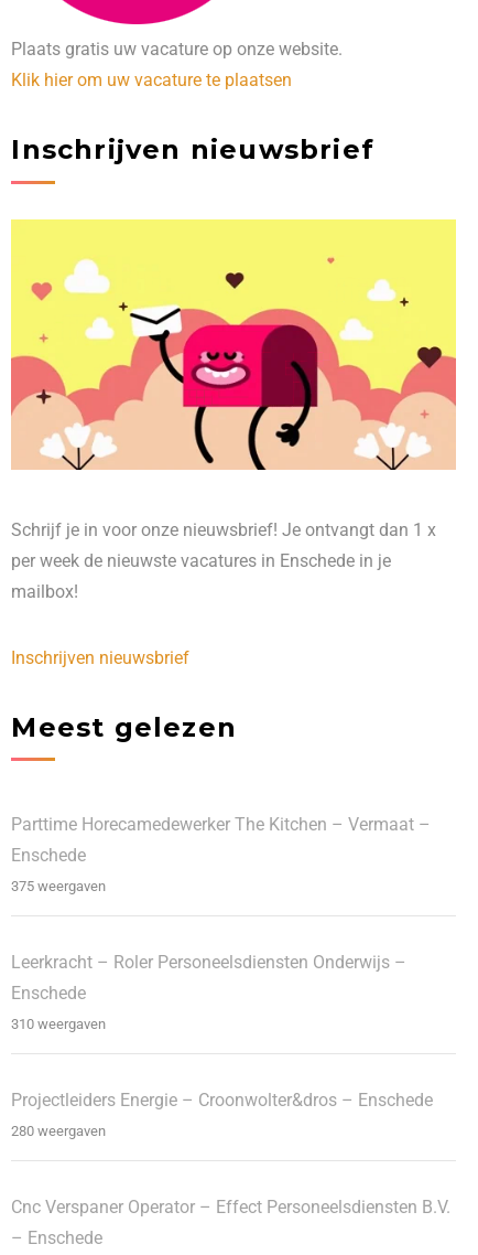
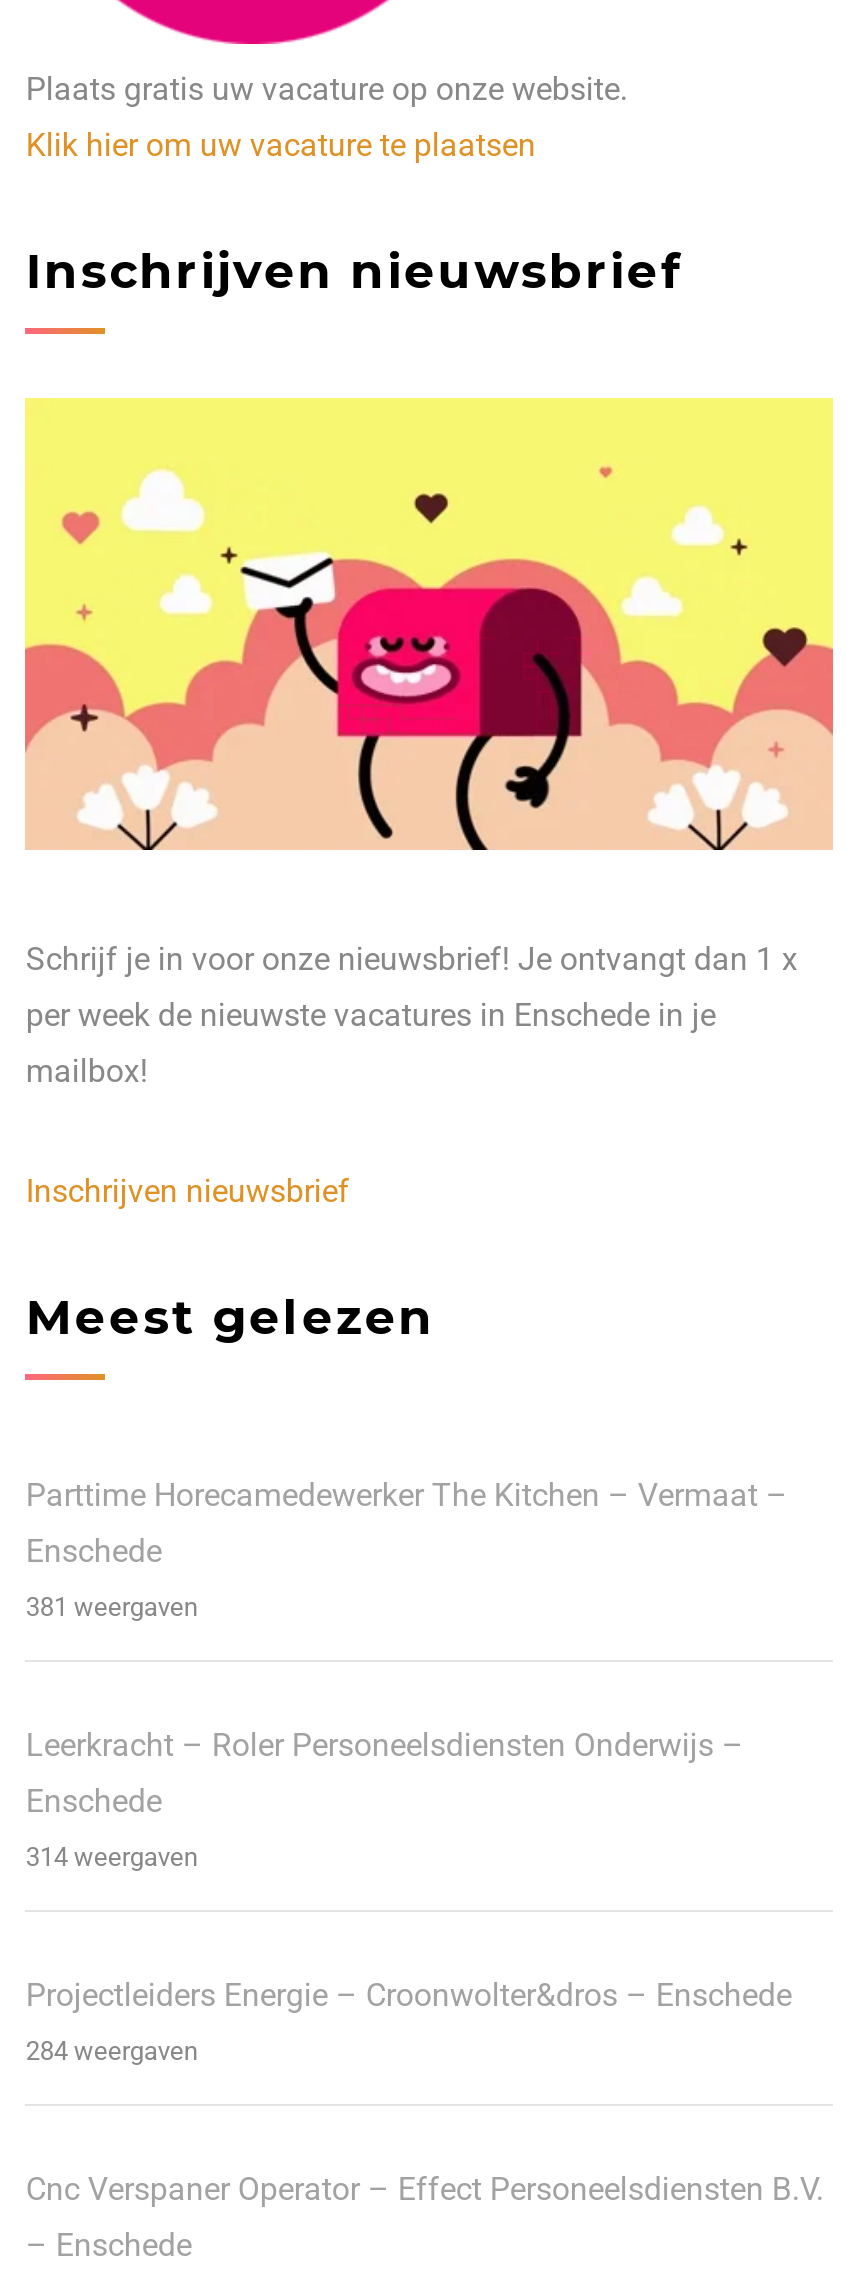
- 375 weergaven
+ 381 weergaven

- 310 weergaven
+ 314 weergaven

- 280 weergaven
+ 284 weergaven
